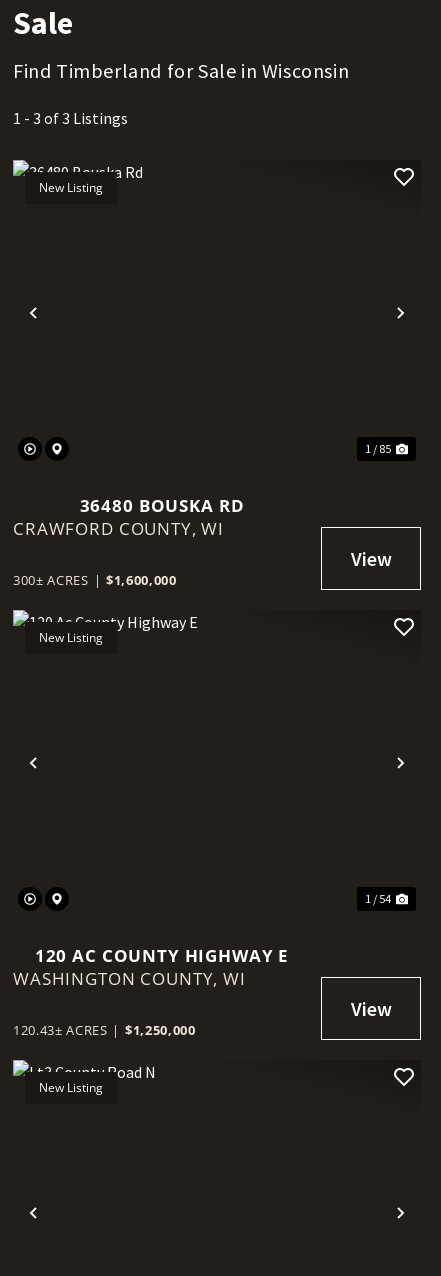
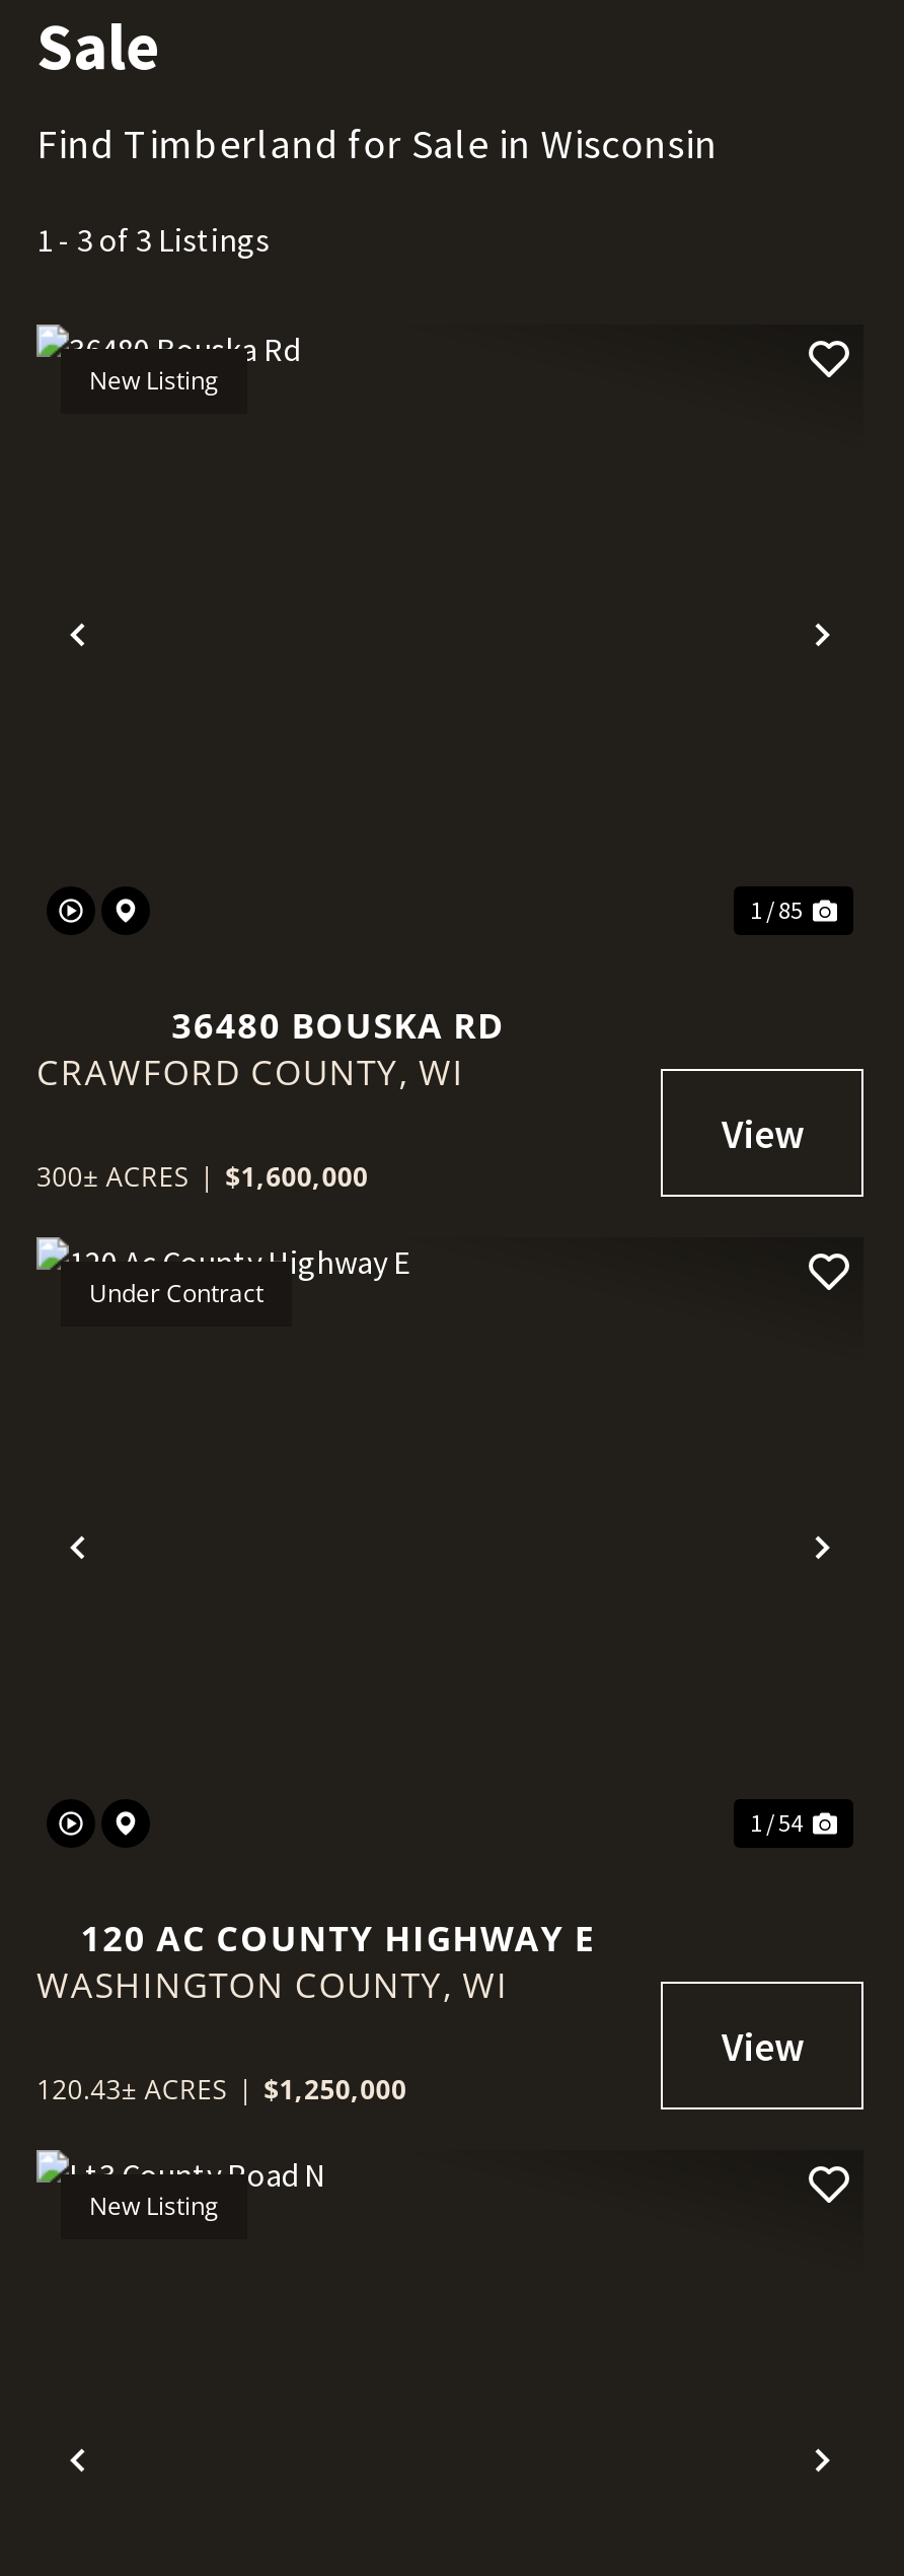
- New Listing
+ Under Contract
